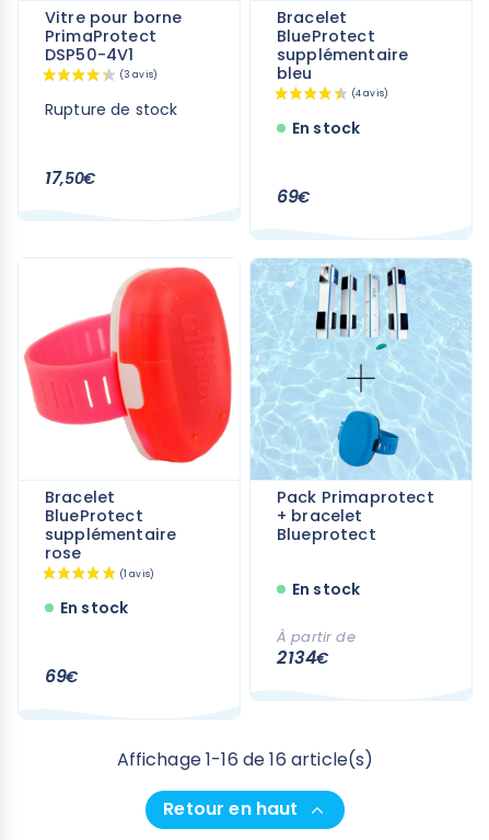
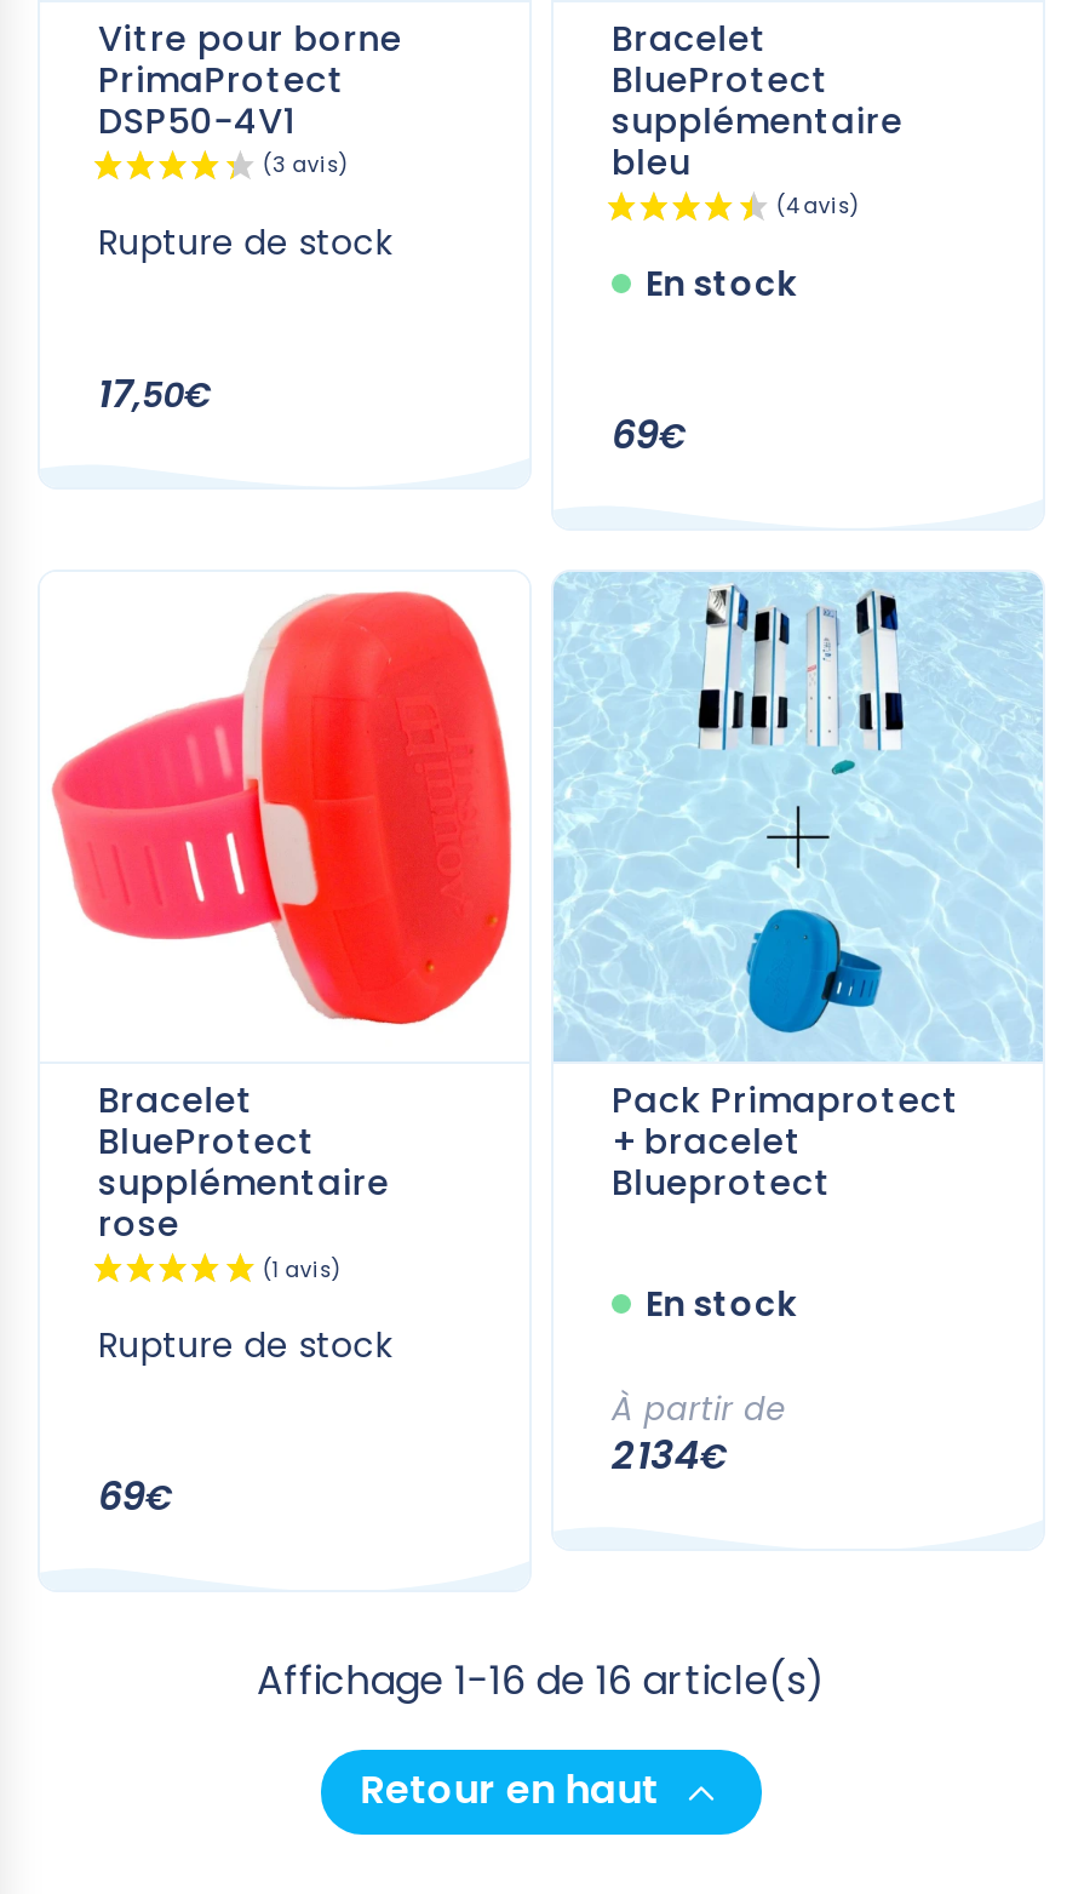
- En stock
+ Rupture de stock
